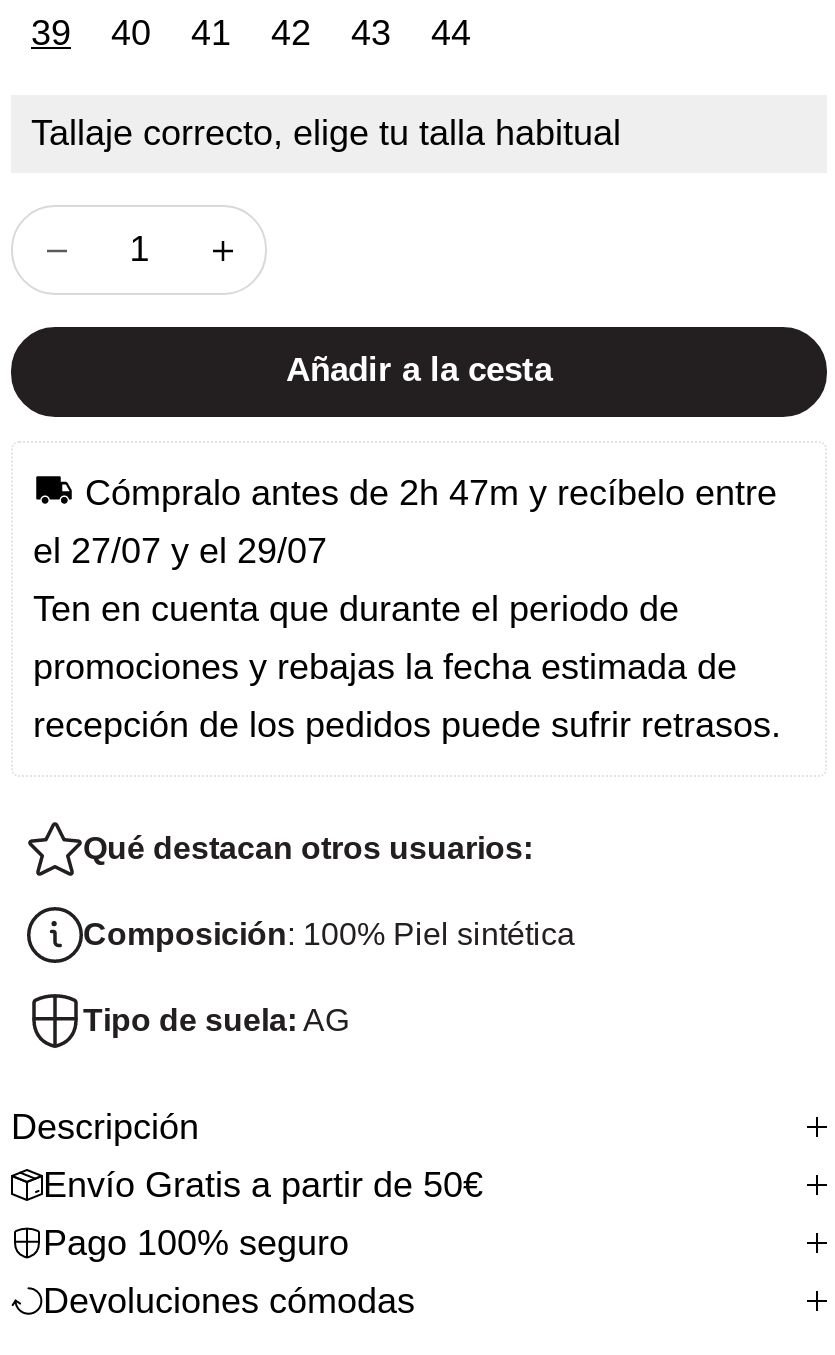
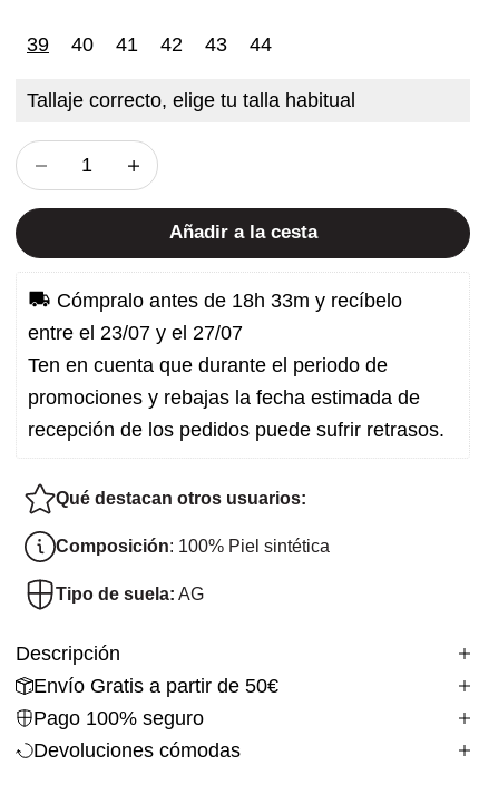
- Cómpralo antes de 2h 47m y recíbelo entre
- el 27/07 y el 29/07
+ Cómpralo antes de 18h 33m y recíbelo
+ entre el 23/07 y el 27/07
